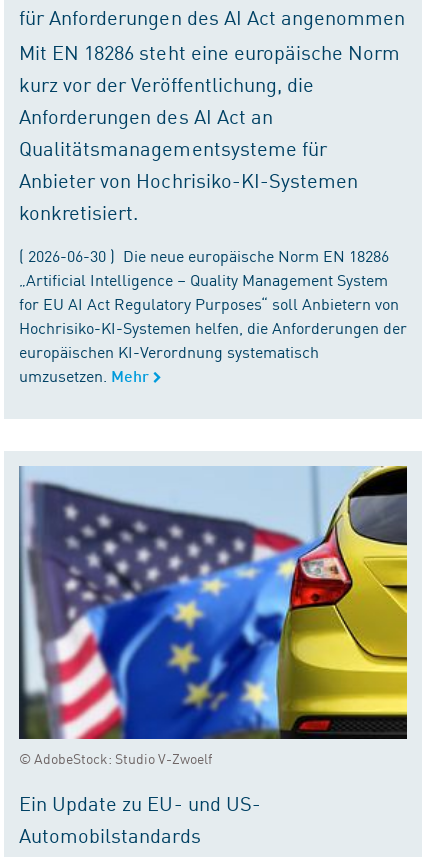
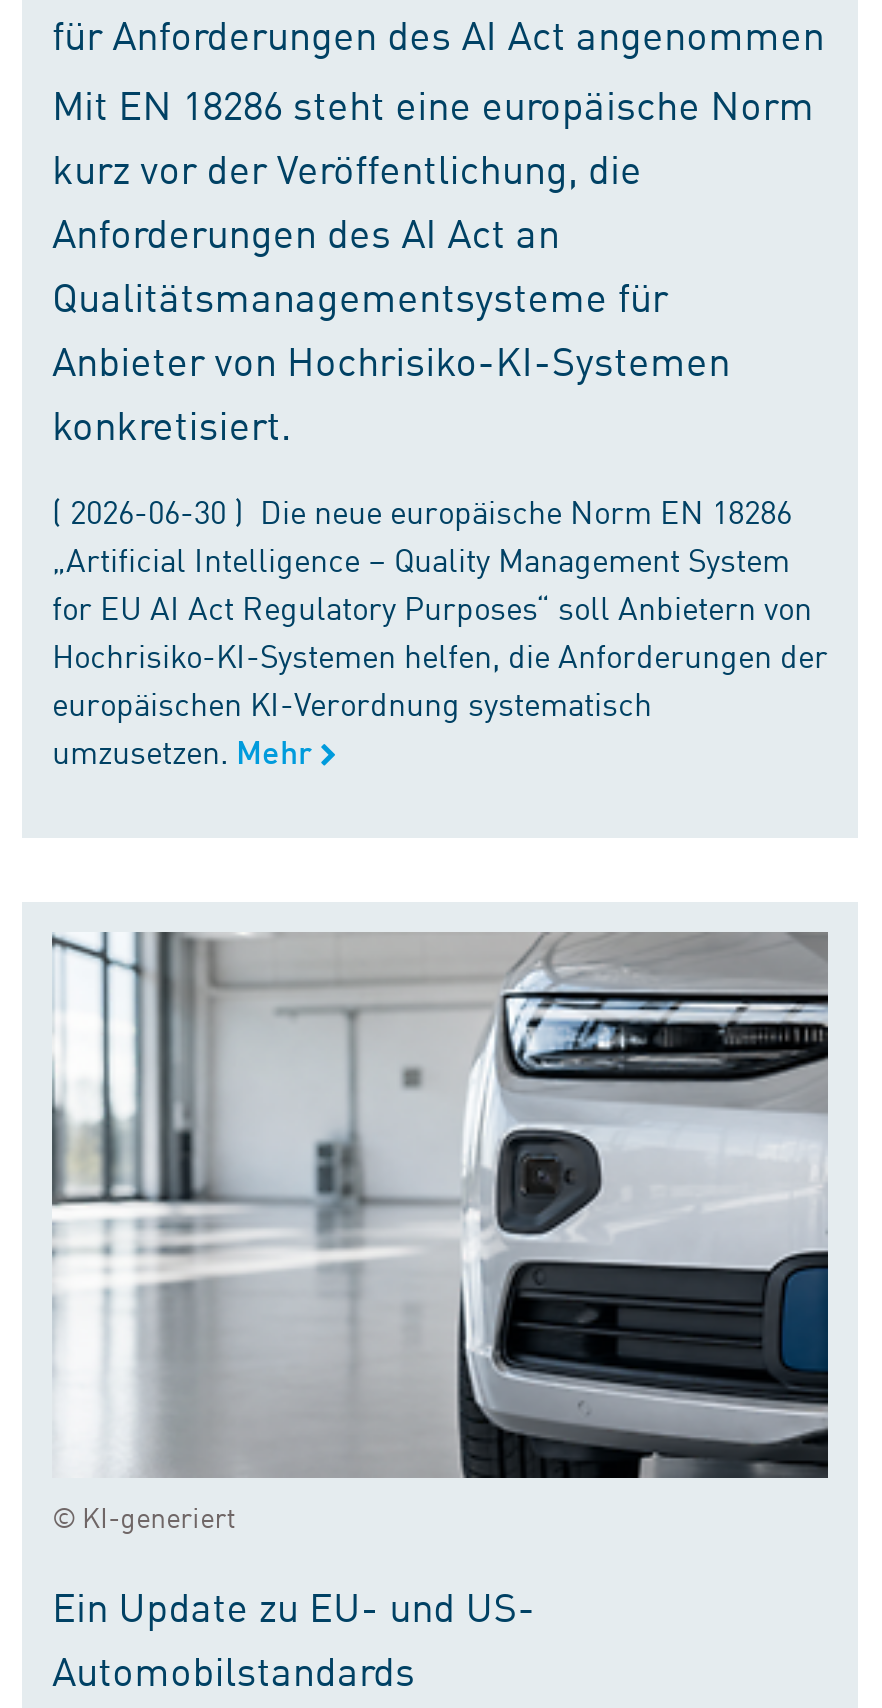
- [image]
- © AdobeStock: Studio V-Zwoelf
+ [image]
+ © KI-generiert
